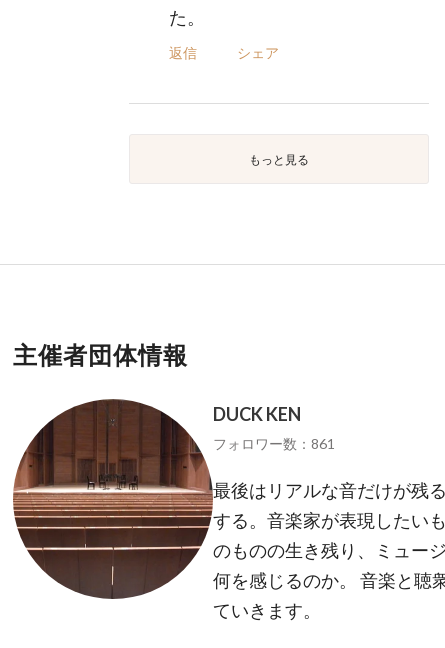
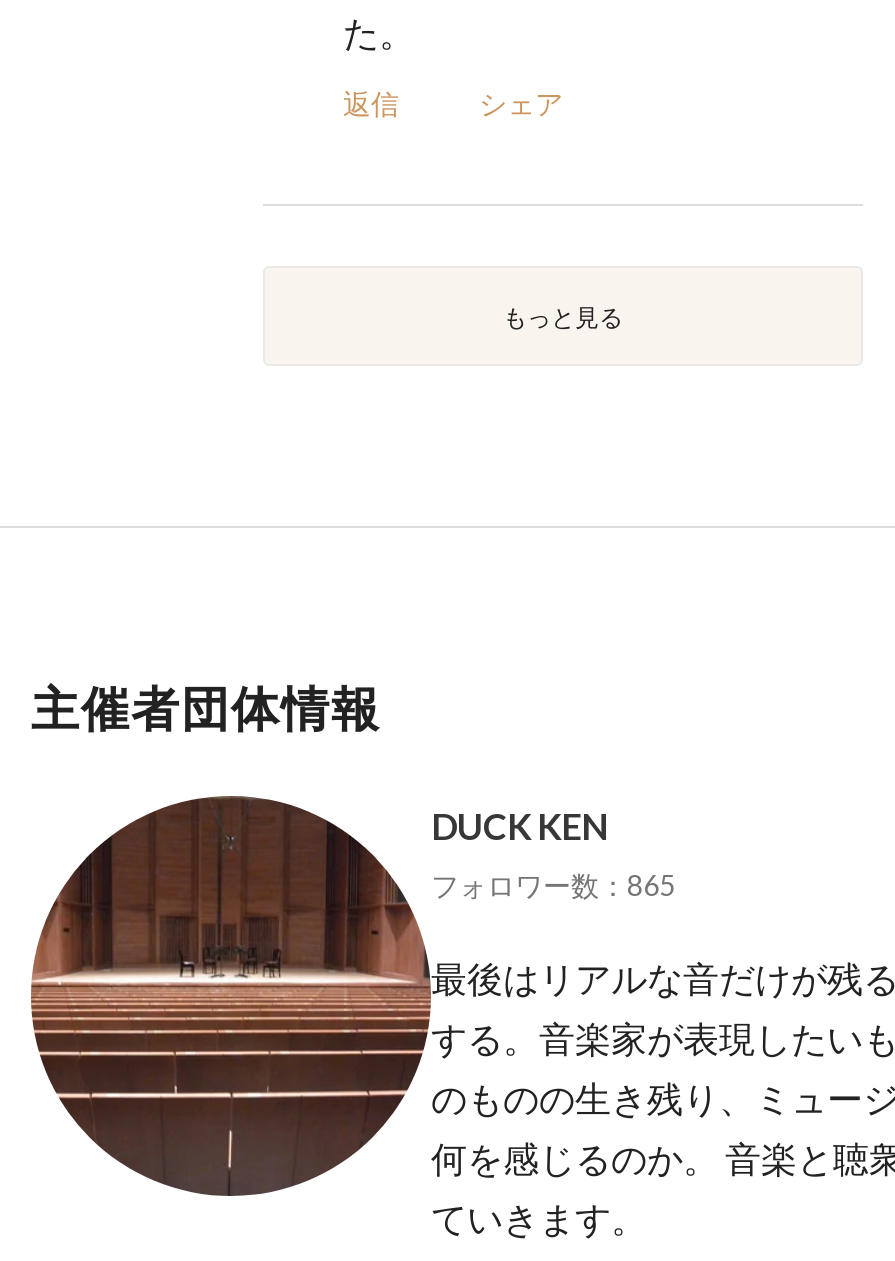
- フォロワー数：861
+ フォロワー数：865
